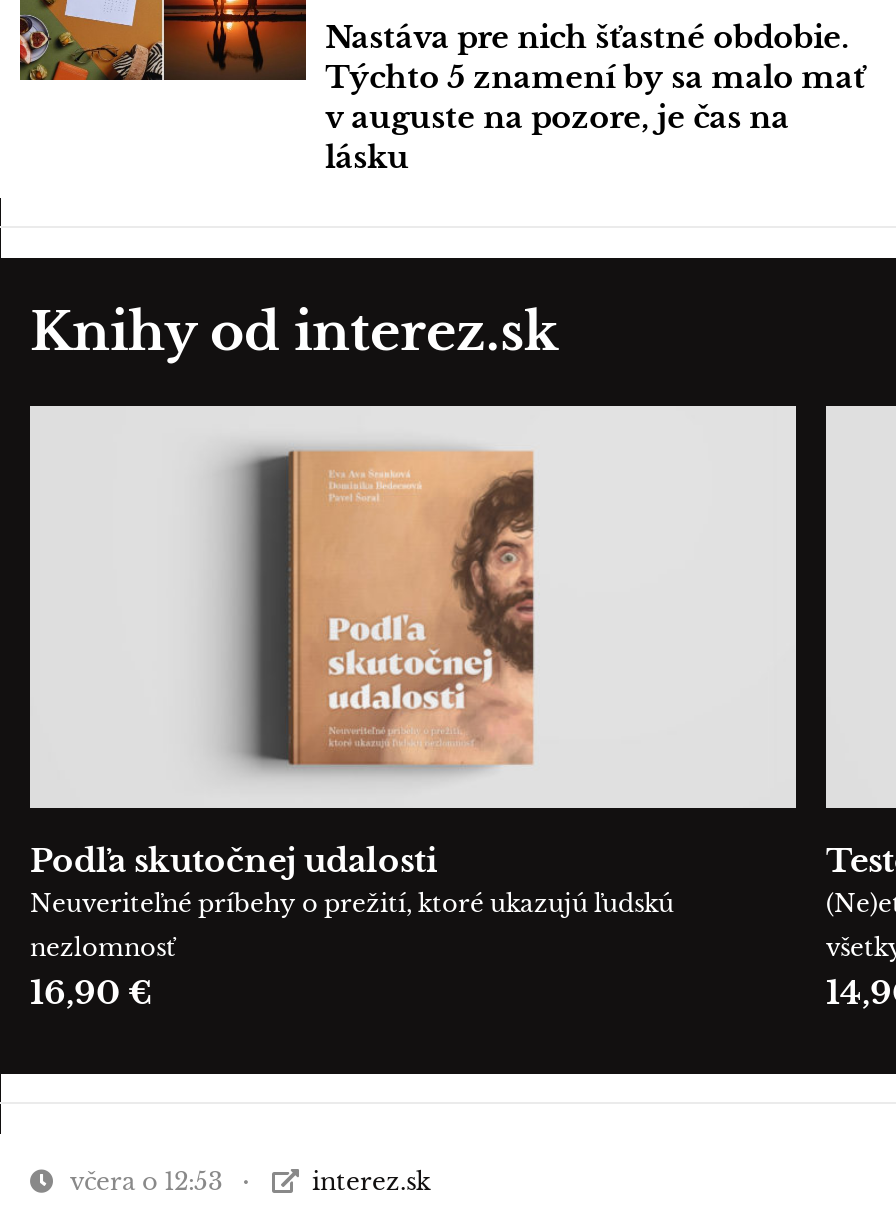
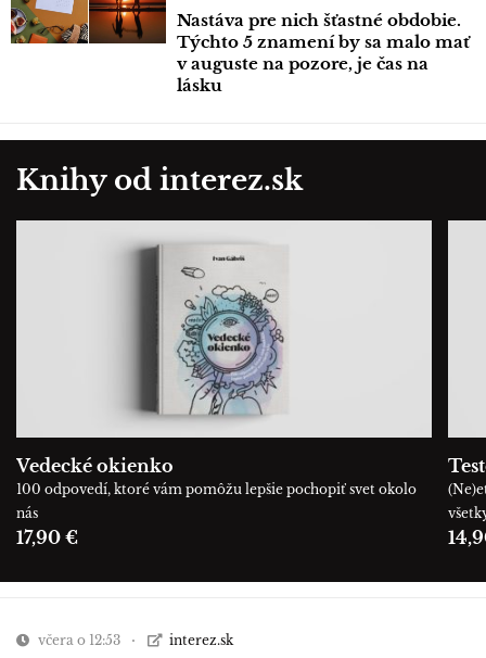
- [image]
- Podľa skutočnej udalosti
- Neuveriteľné príbehy o prežití, ktoré ukazujú ľudskú
+ [image]
+ Vedecké okienko
+ 100 odpovedí, ktoré vám pomôžu lepšie pochopiť svet okolo

- nezlomnosť
- 16,90 €
+ nás
+ 17,90 €
